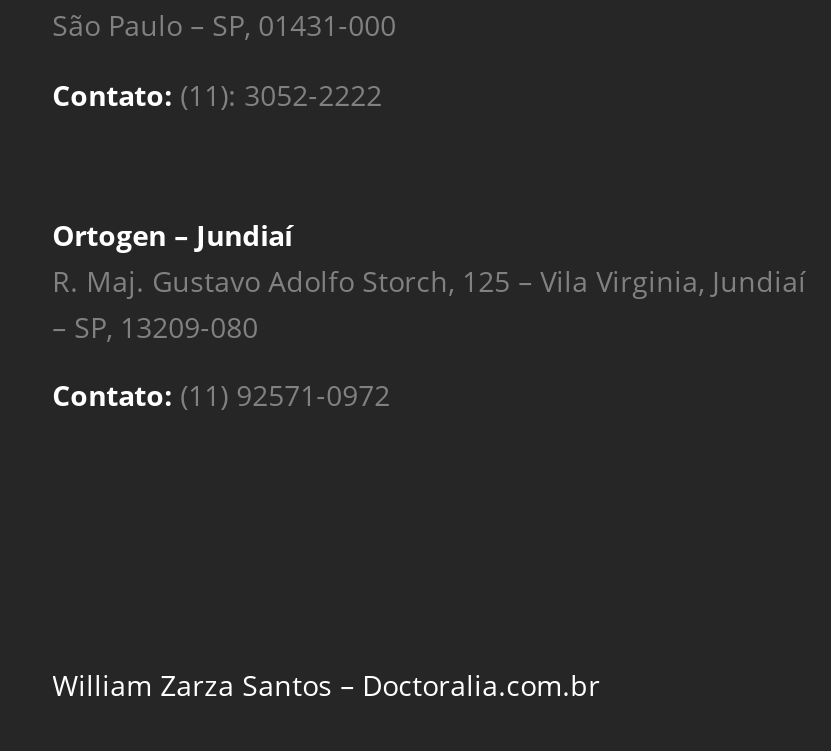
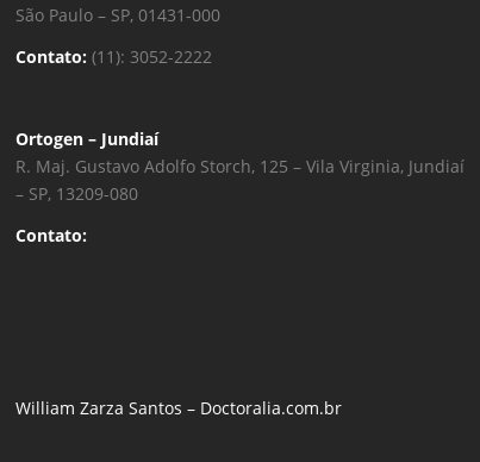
- Contato: (11) 92571-0972
+ Contato:
